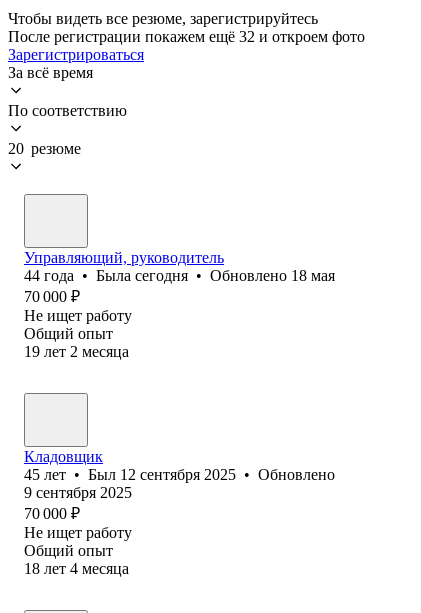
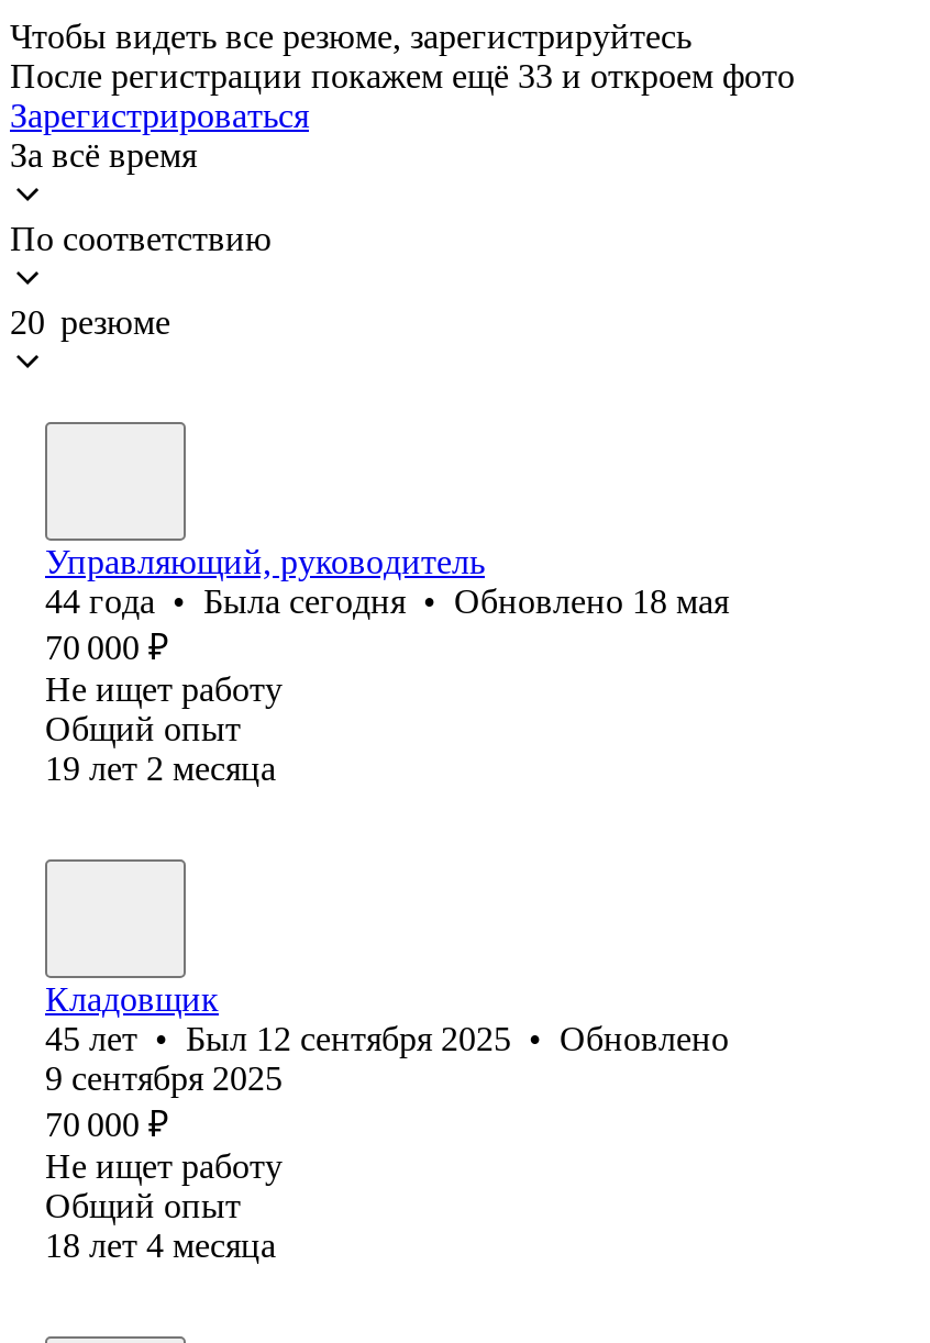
- После регистрации покажем ещё 32 и откроем фото
+ После регистрации покажем ещё 33 и откроем фото
